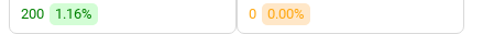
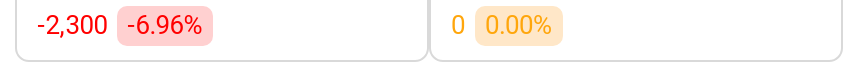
- 200
- 1.16%
+ -2,300
+ -6.96%
